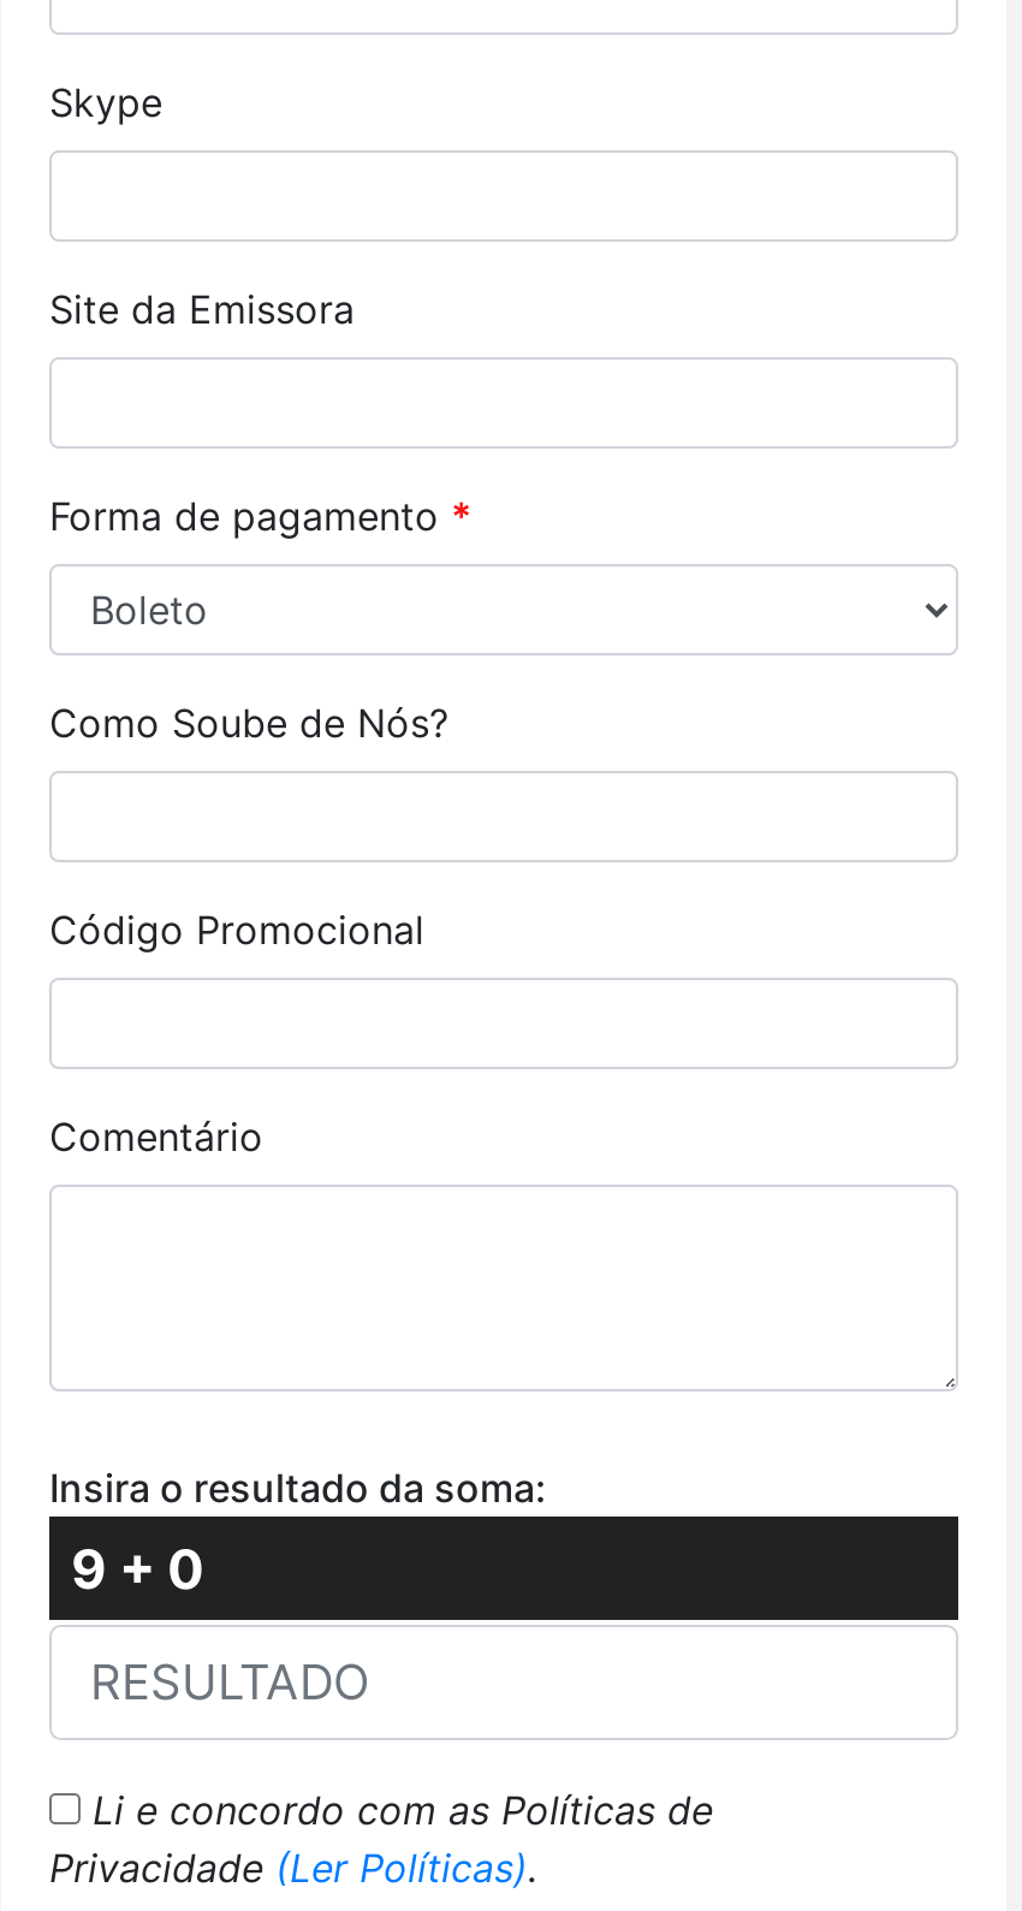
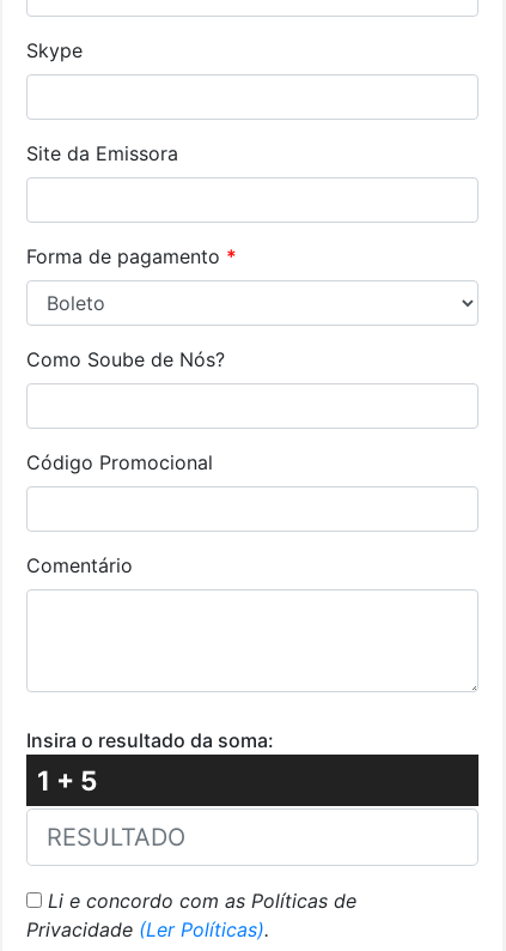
- 9 + 0
+ 1 + 5
